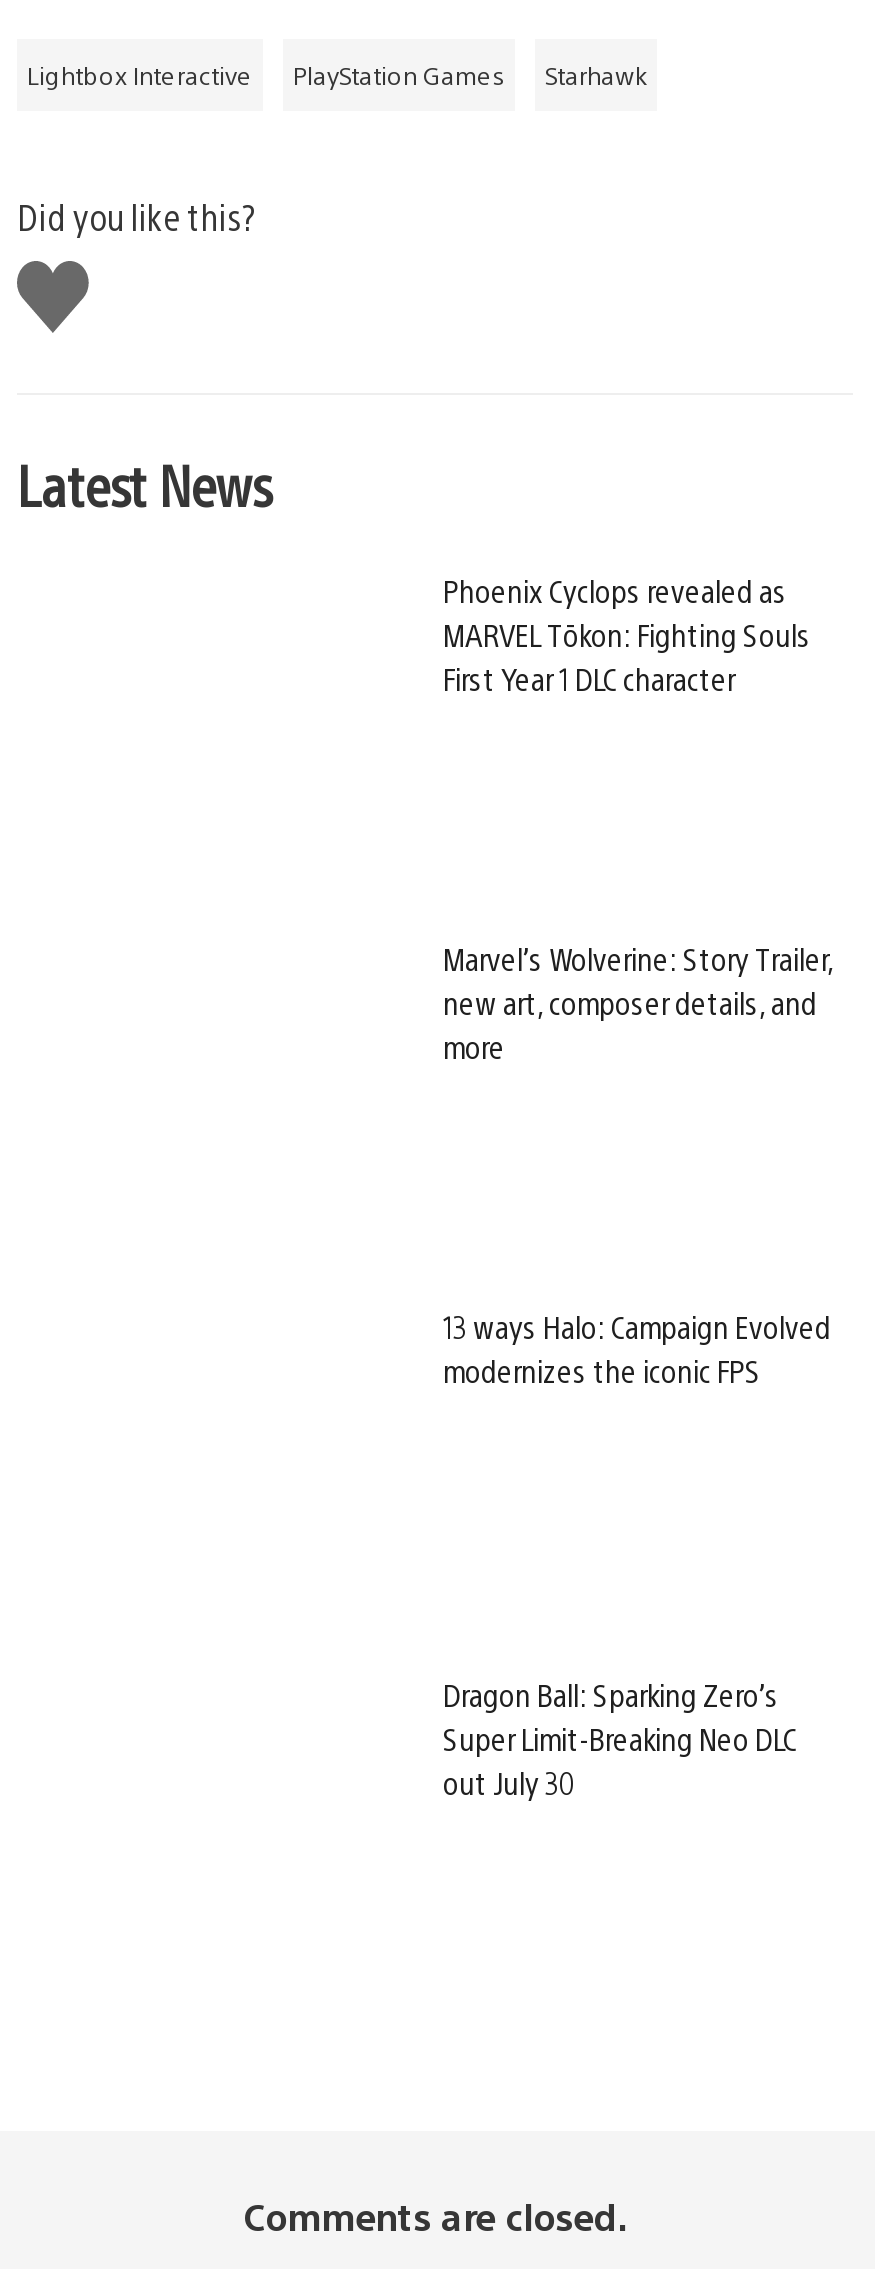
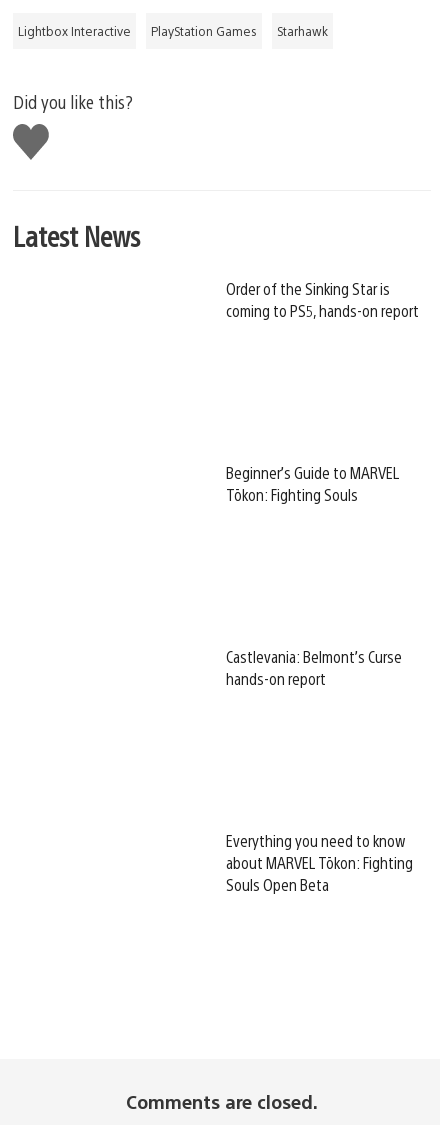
- Phoenix Cyclops revealed as
- MARVEL Tōkon: Fighting Souls
- First Year 1 DLC character
+ Order of the Sinking Star is
+ coming to PS5, hands-on report

- Marvel’s Wolverine: Story Trailer,
- new art, composer details, and
- more
+ Beginner’s Guide to MARVEL
+ Tōkon: Fighting Souls

- 13 ways Halo: Campaign Evolved
- modernizes the iconic FPS
+ Castlevania: Belmont’s Curse
+ hands-on report

- Dragon Ball: Sparking Zero’s
- Super Limit-Breaking Neo DLC
- out July 30
+ Everything you need to know
+ about MARVEL Tōkon: Fighting
+ Souls Open Beta
